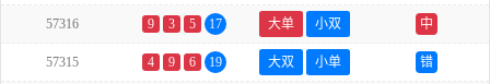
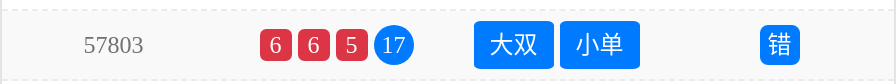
- 57316
+ 57803

- 大单
- 小双
- 中
- 57315
- 4
- 9
- 6
- 19

- 9
+ 6

- 3
+ 6
